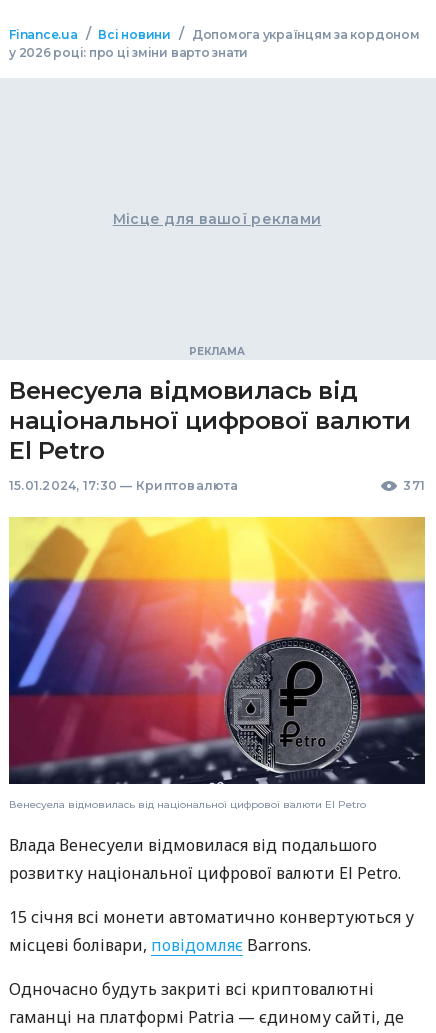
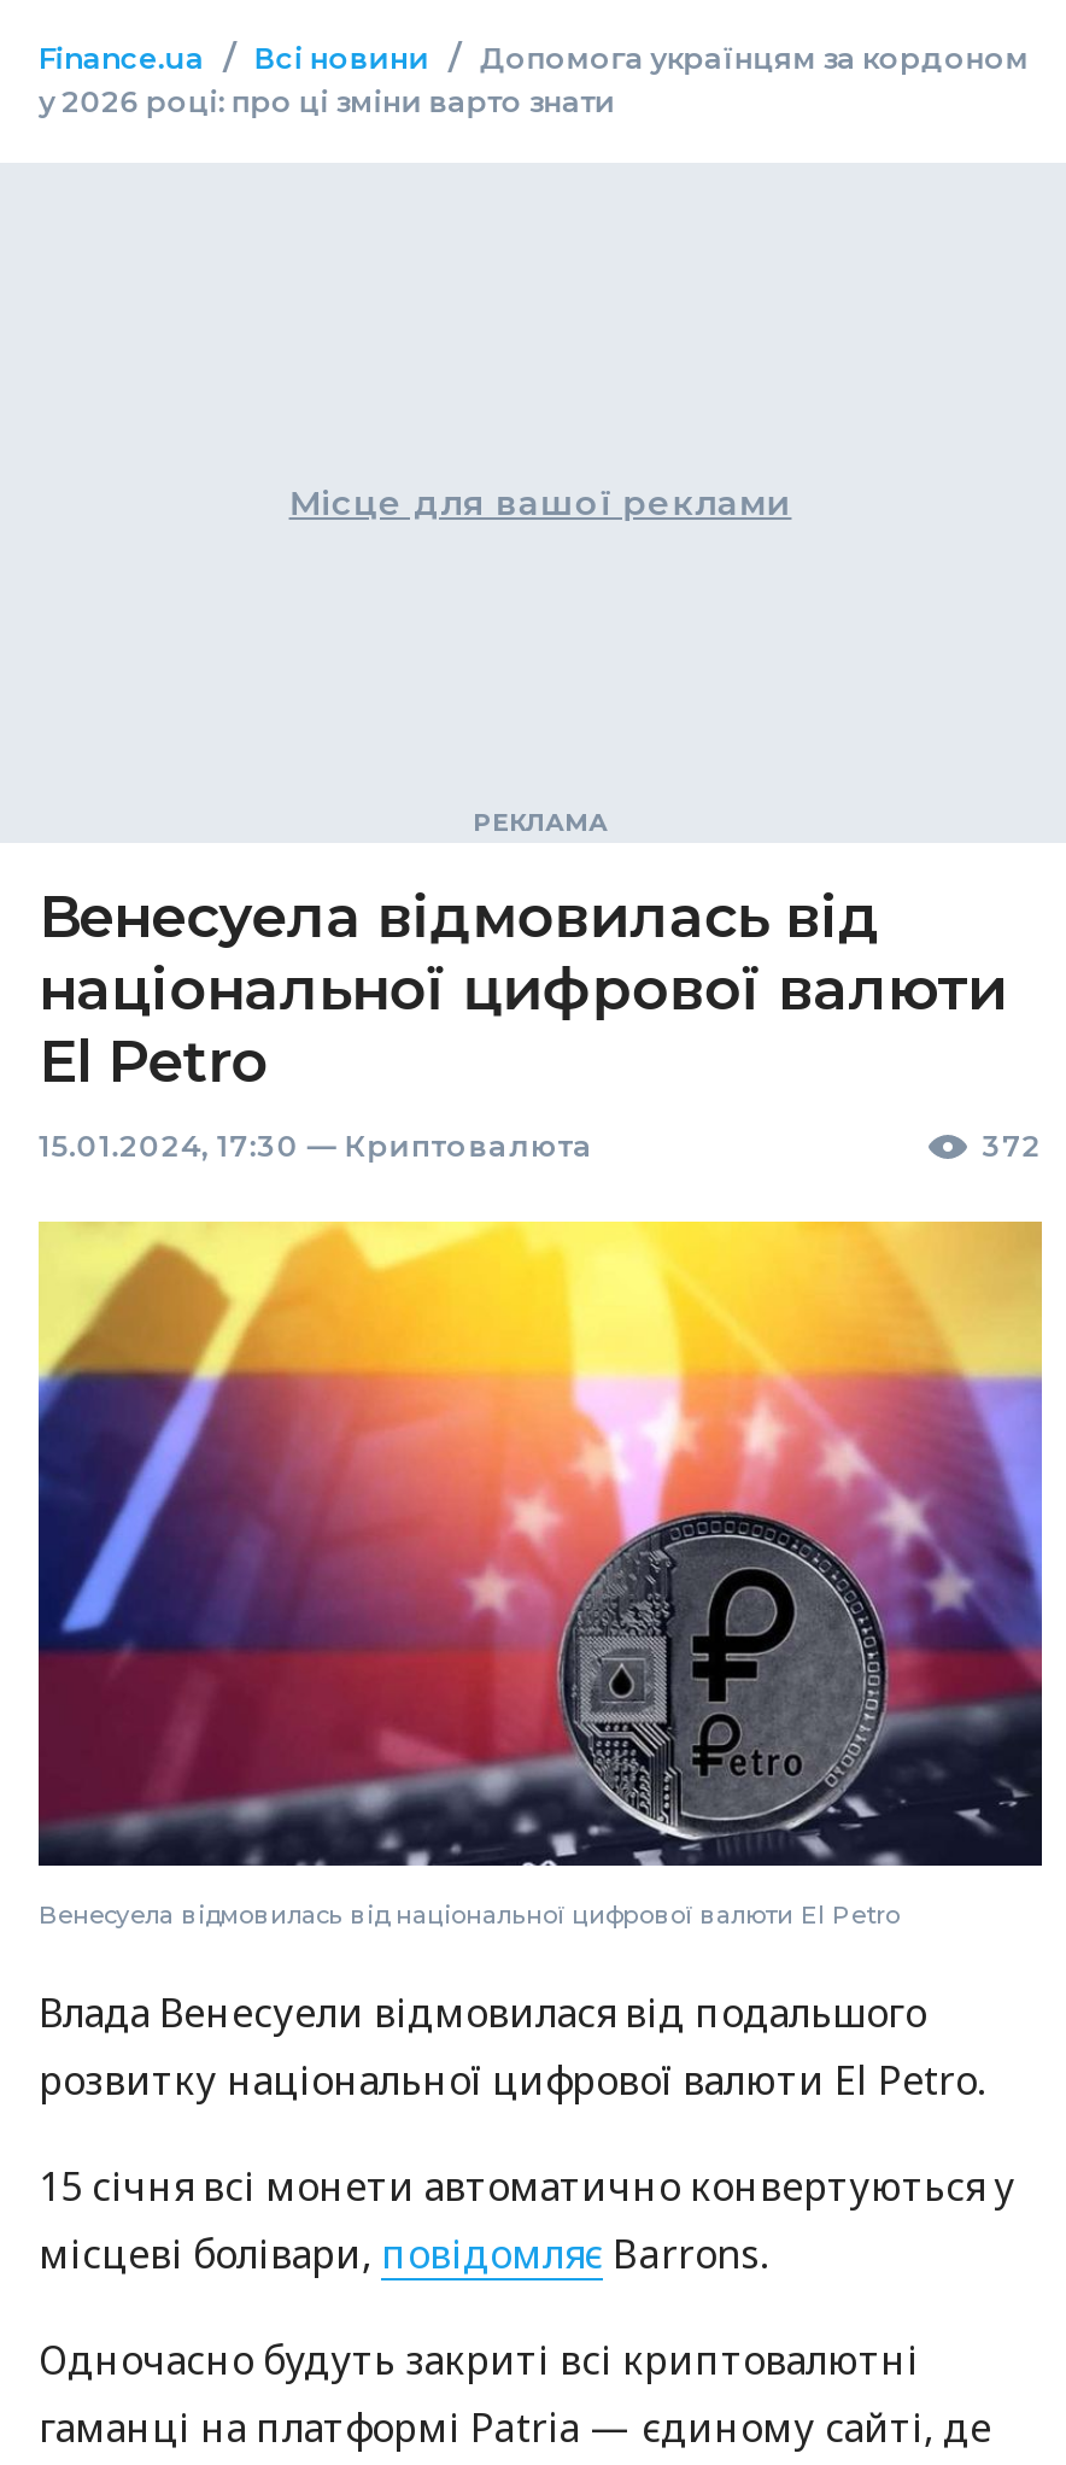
- 371
+ 372
